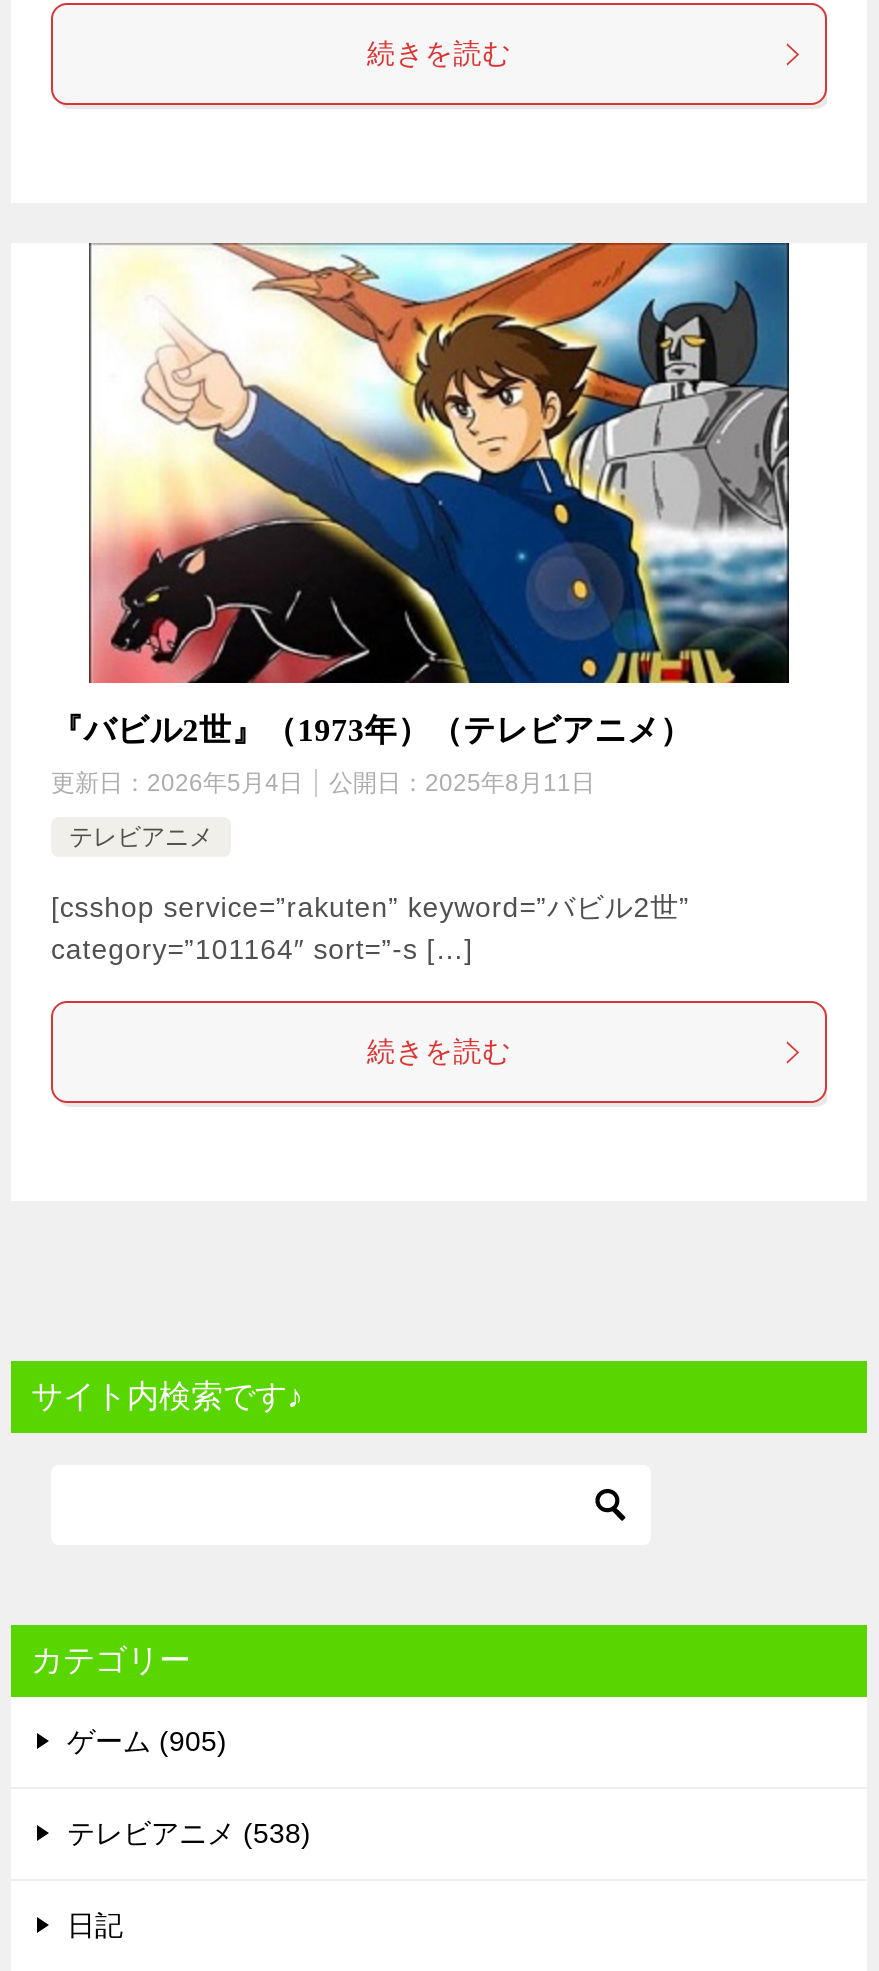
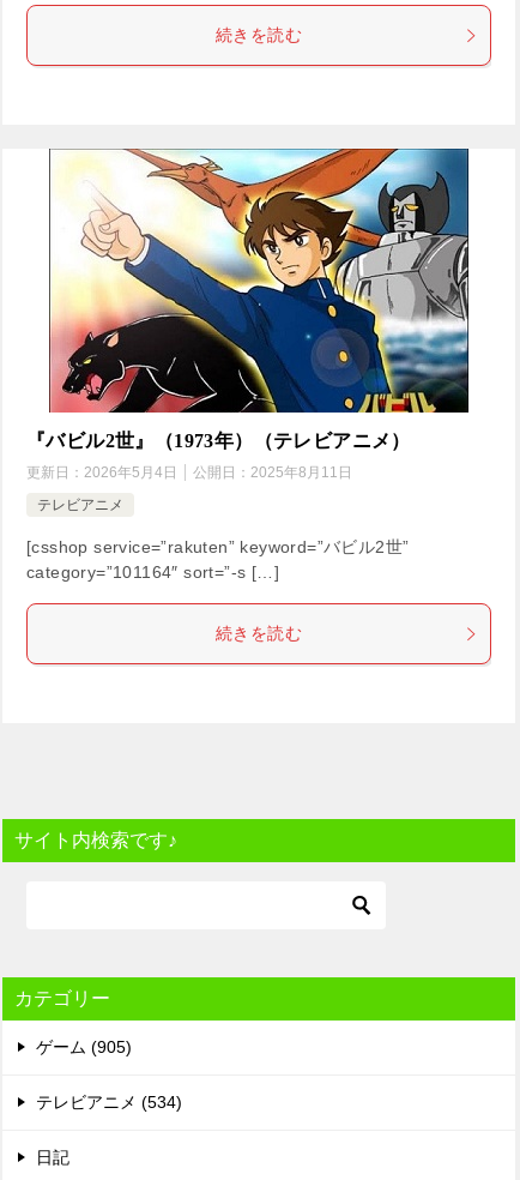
- テレビアニメ (538)
+ テレビアニメ (534)
